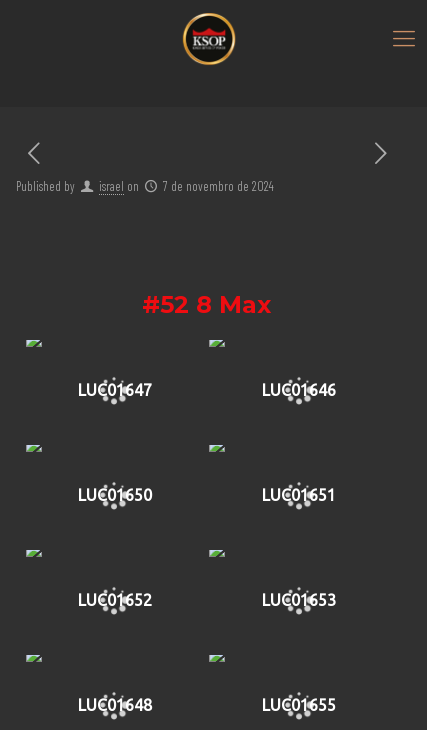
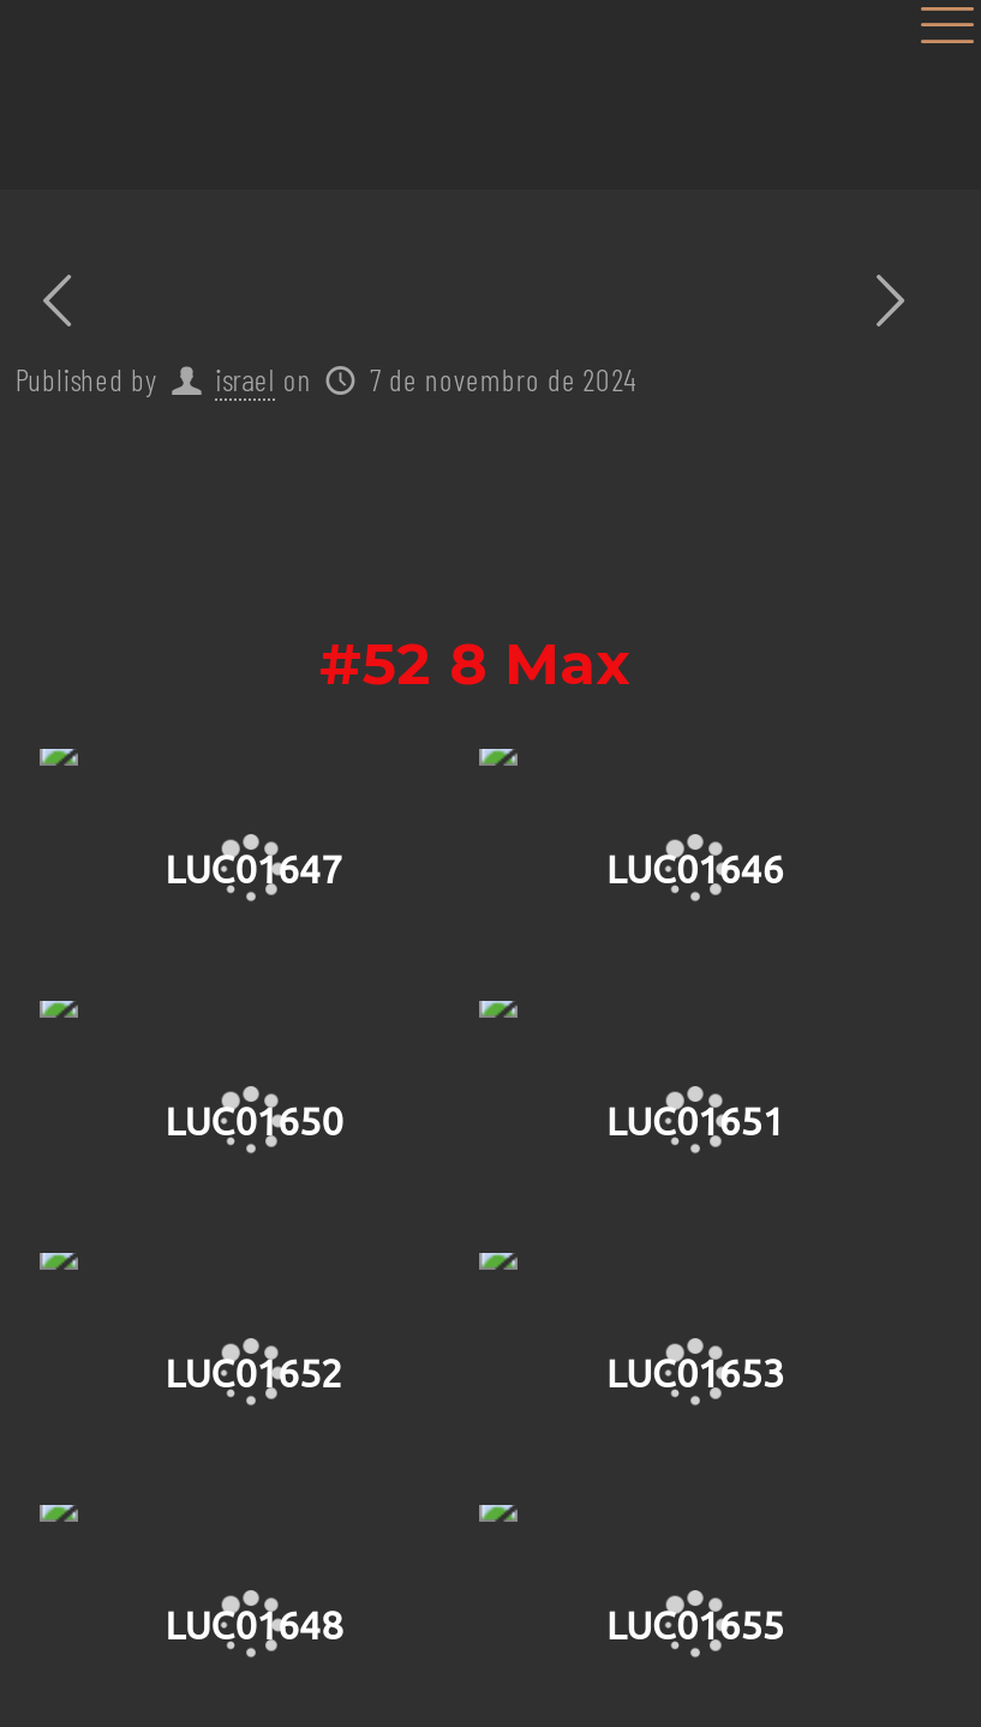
- [image]
